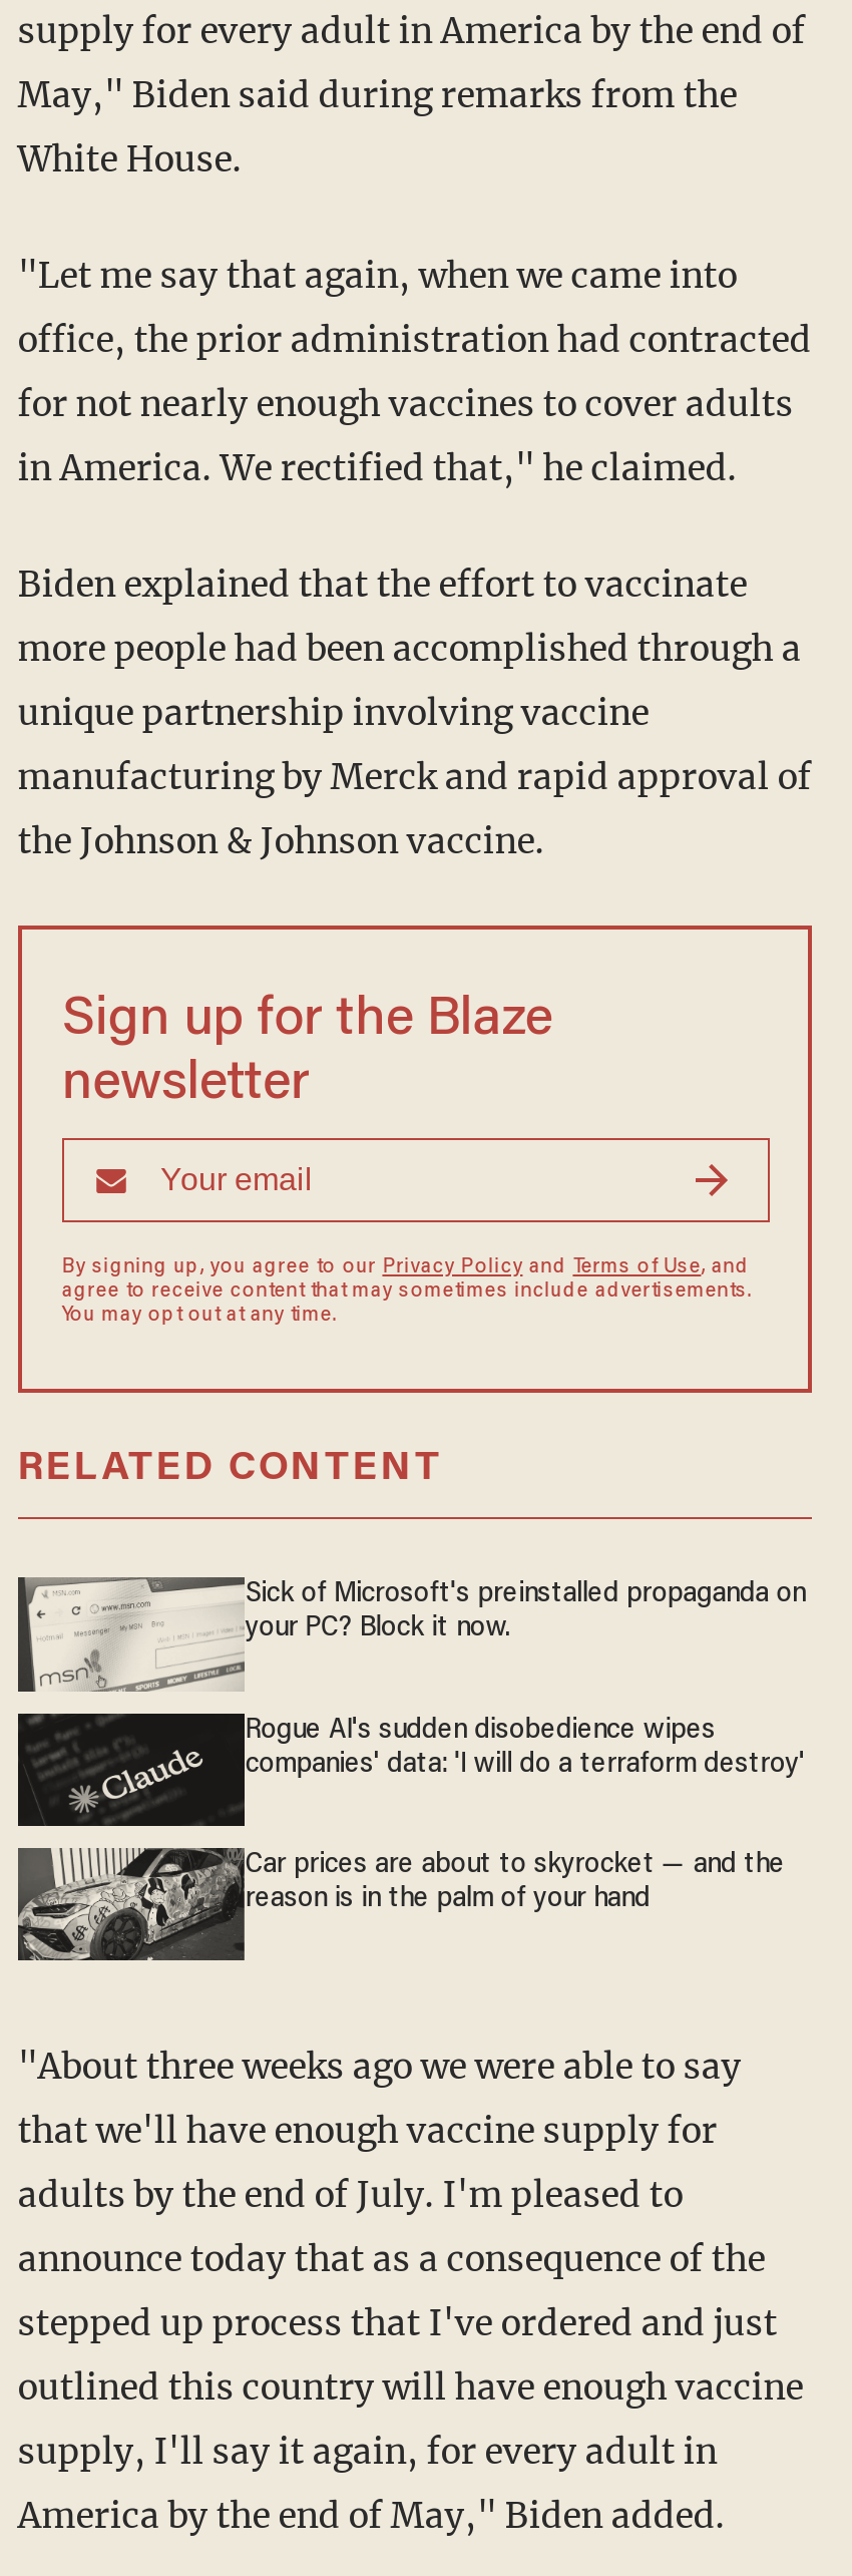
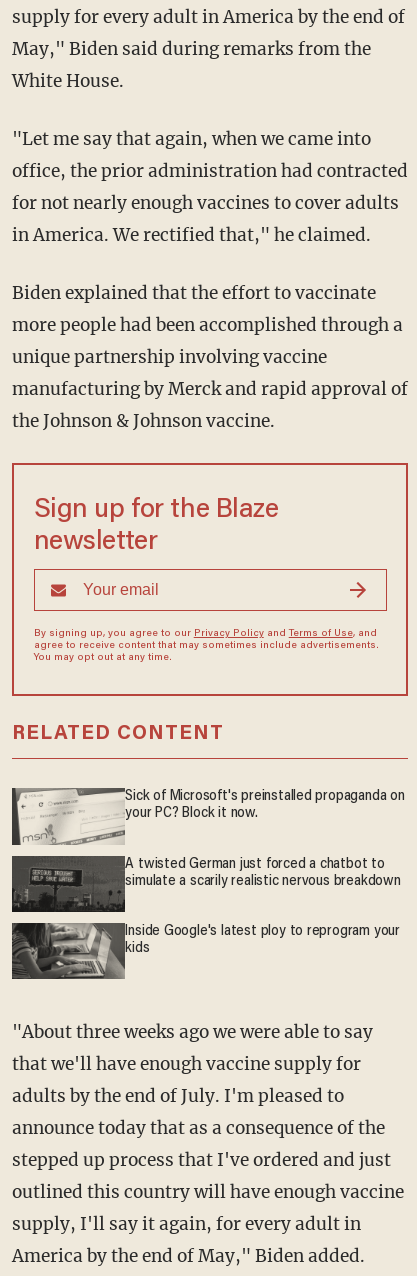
- [image]
- Rogue AI's sudden disobedience wipes
- companies' data: 'I will do a terraform destroy'
+ [image]
+ A twisted German just forced a chatbot to
+ simulate a scarily realistic nervous breakdown

- [image]
- Car prices are about to skyrocket — and the
- reason is in the palm of your hand
+ [image]
+ Inside Google's latest ploy to reprogram your
+ kids
